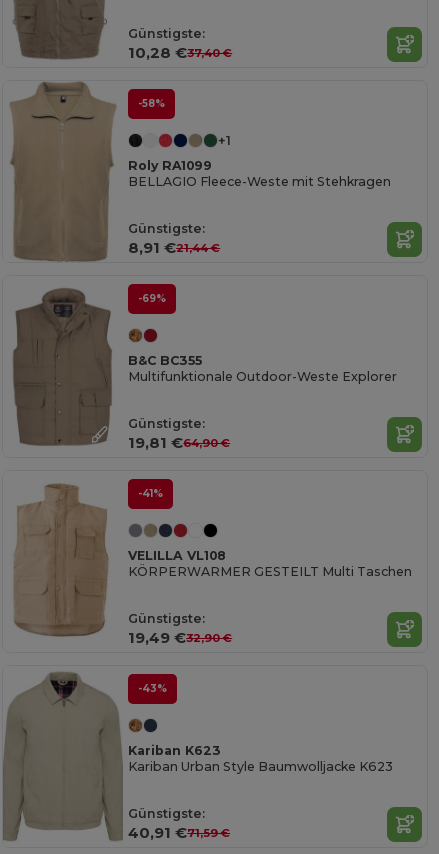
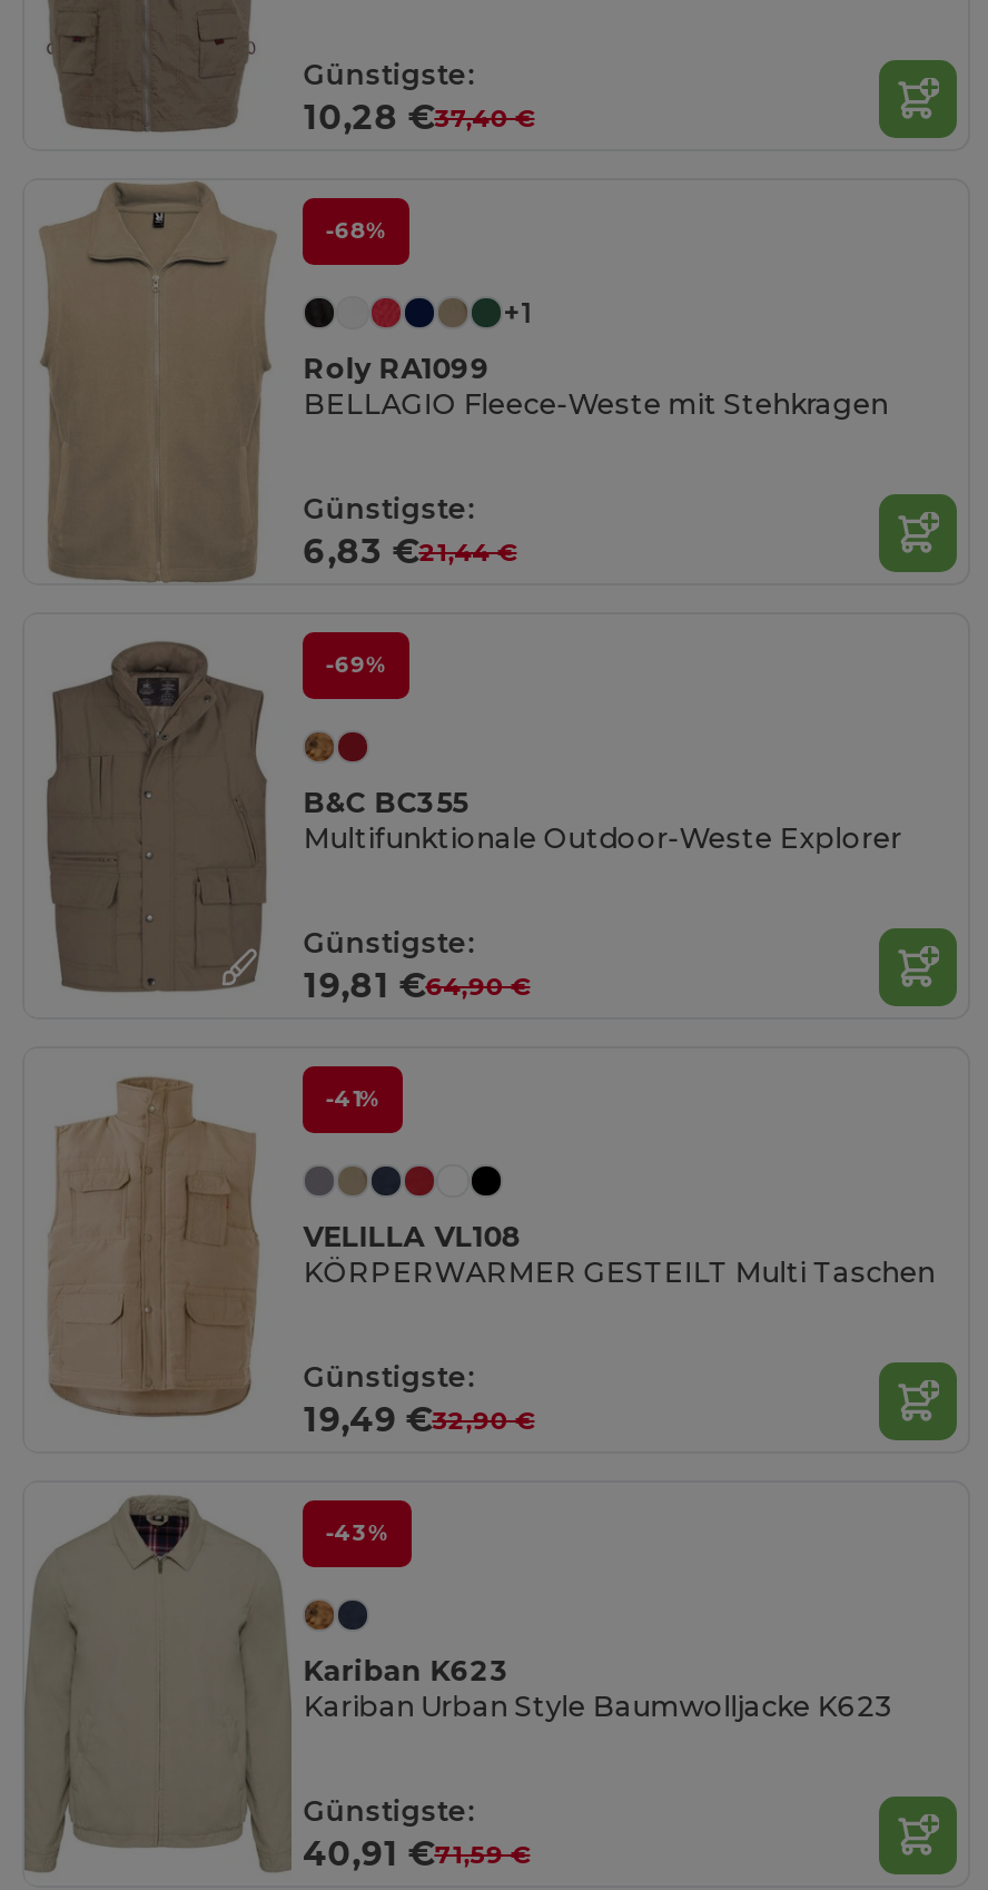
- -58%
+ -68%

- 8,91 €21,44 €
+ 6,83 €21,44 €
